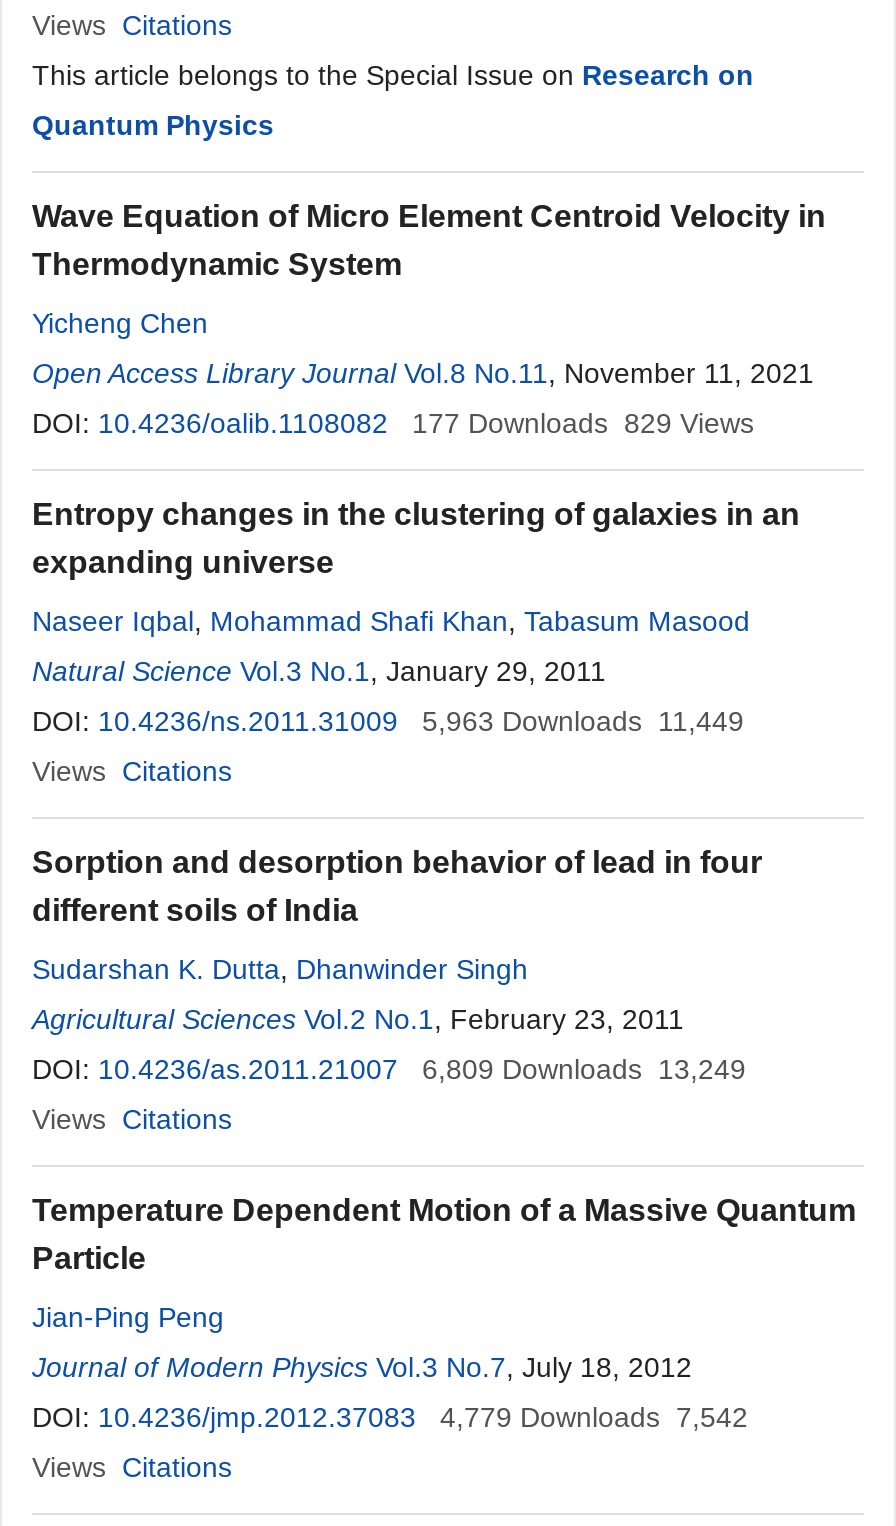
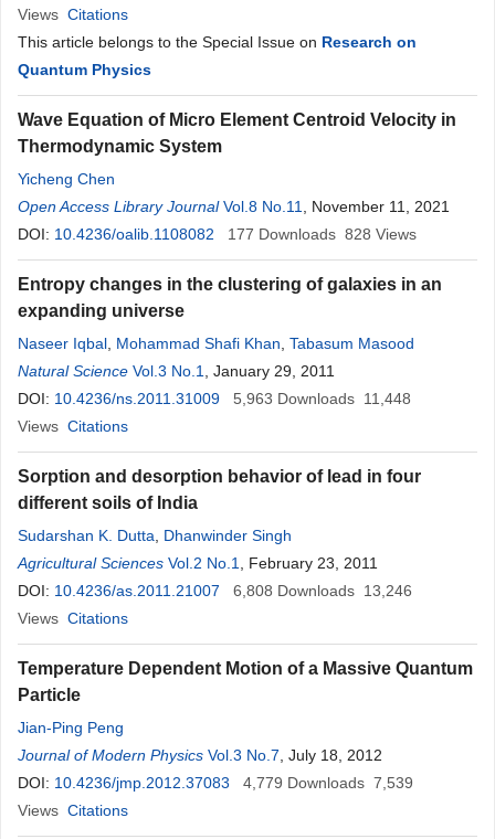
- 177 Downloads 829 Views
+ 177 Downloads 828 Views

- DOI: 10.4236/ns.2011.31009 5,963 Downloads 11,449
+ DOI: 10.4236/ns.2011.31009 5,963 Downloads 11,448

- DOI: 10.4236/as.2011.21007 6,809 Downloads 13,249
+ DOI: 10.4236/as.2011.21007 6,808 Downloads 13,246

- DOI: 10.4236/jmp.2012.37083 4,779 Downloads 7,542
+ DOI: 10.4236/jmp.2012.37083 4,779 Downloads 7,539
